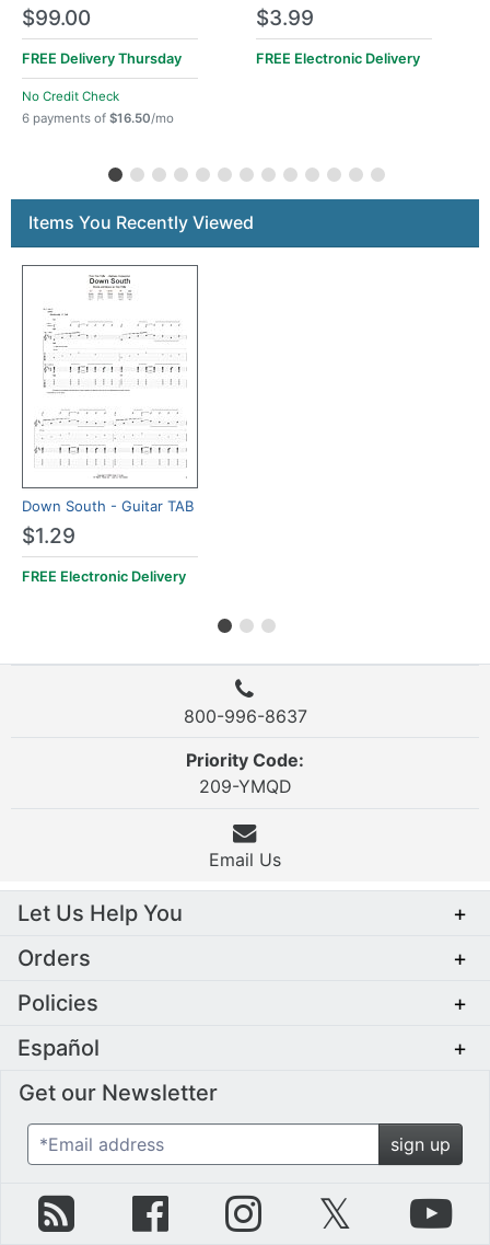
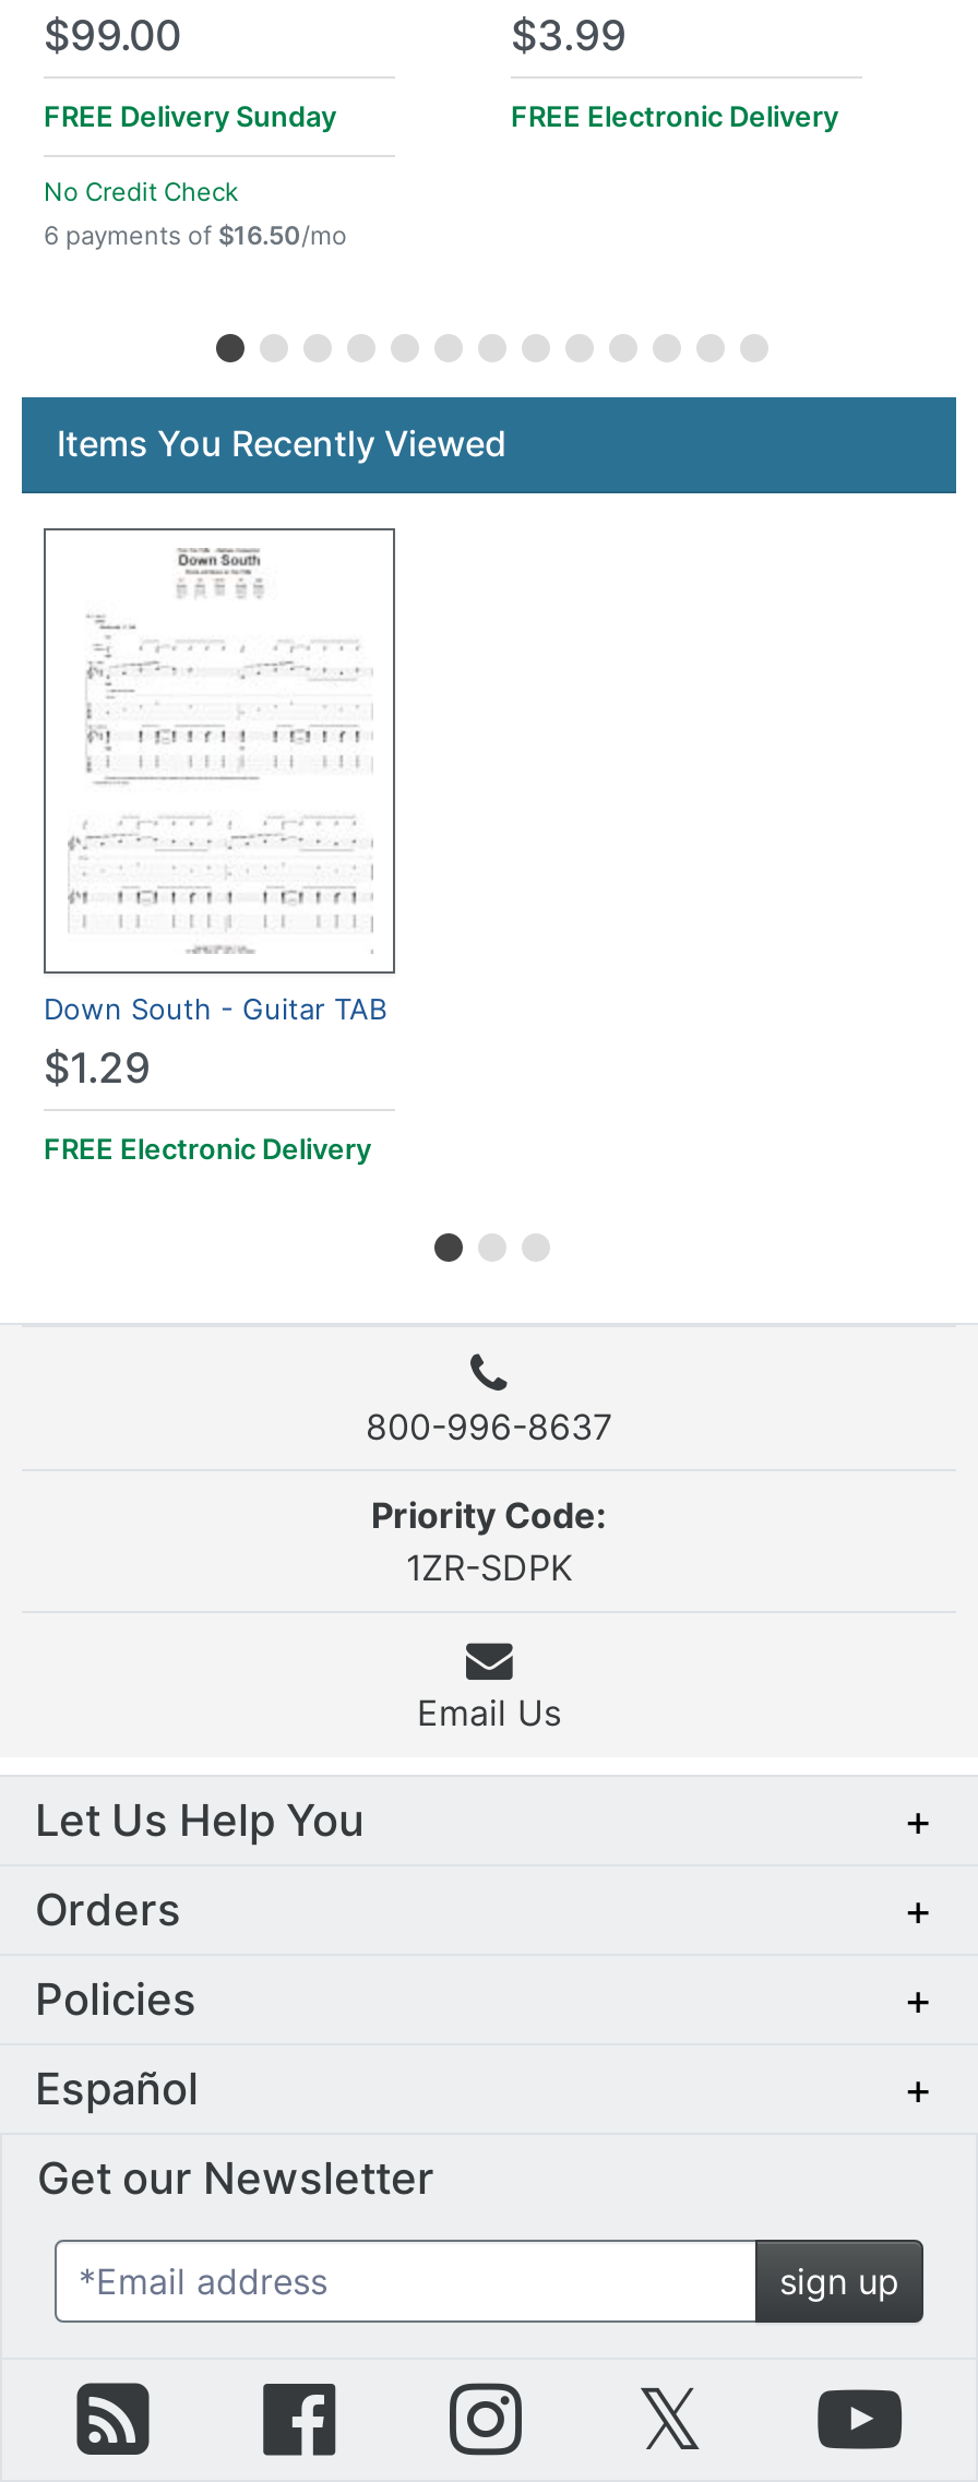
- FREE Delivery Thursday
+ FREE Delivery Sunday

- 209-YMQD
+ 1ZR-SDPK
